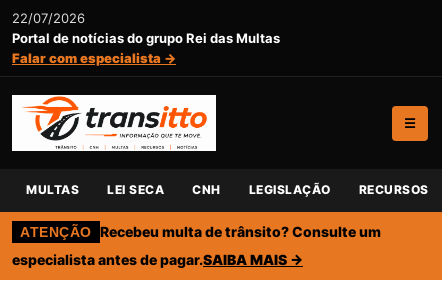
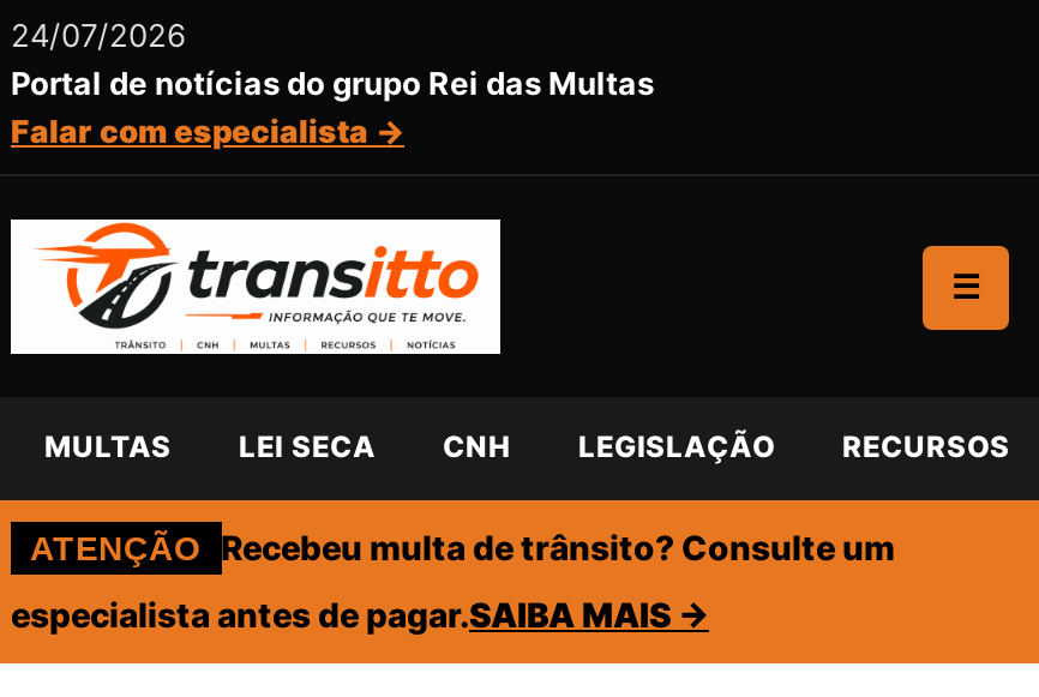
- 22/07/2026
+ 24/07/2026
